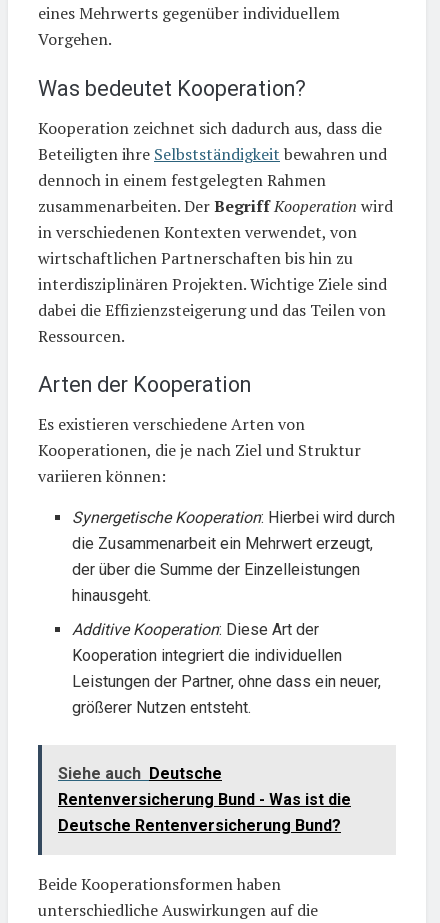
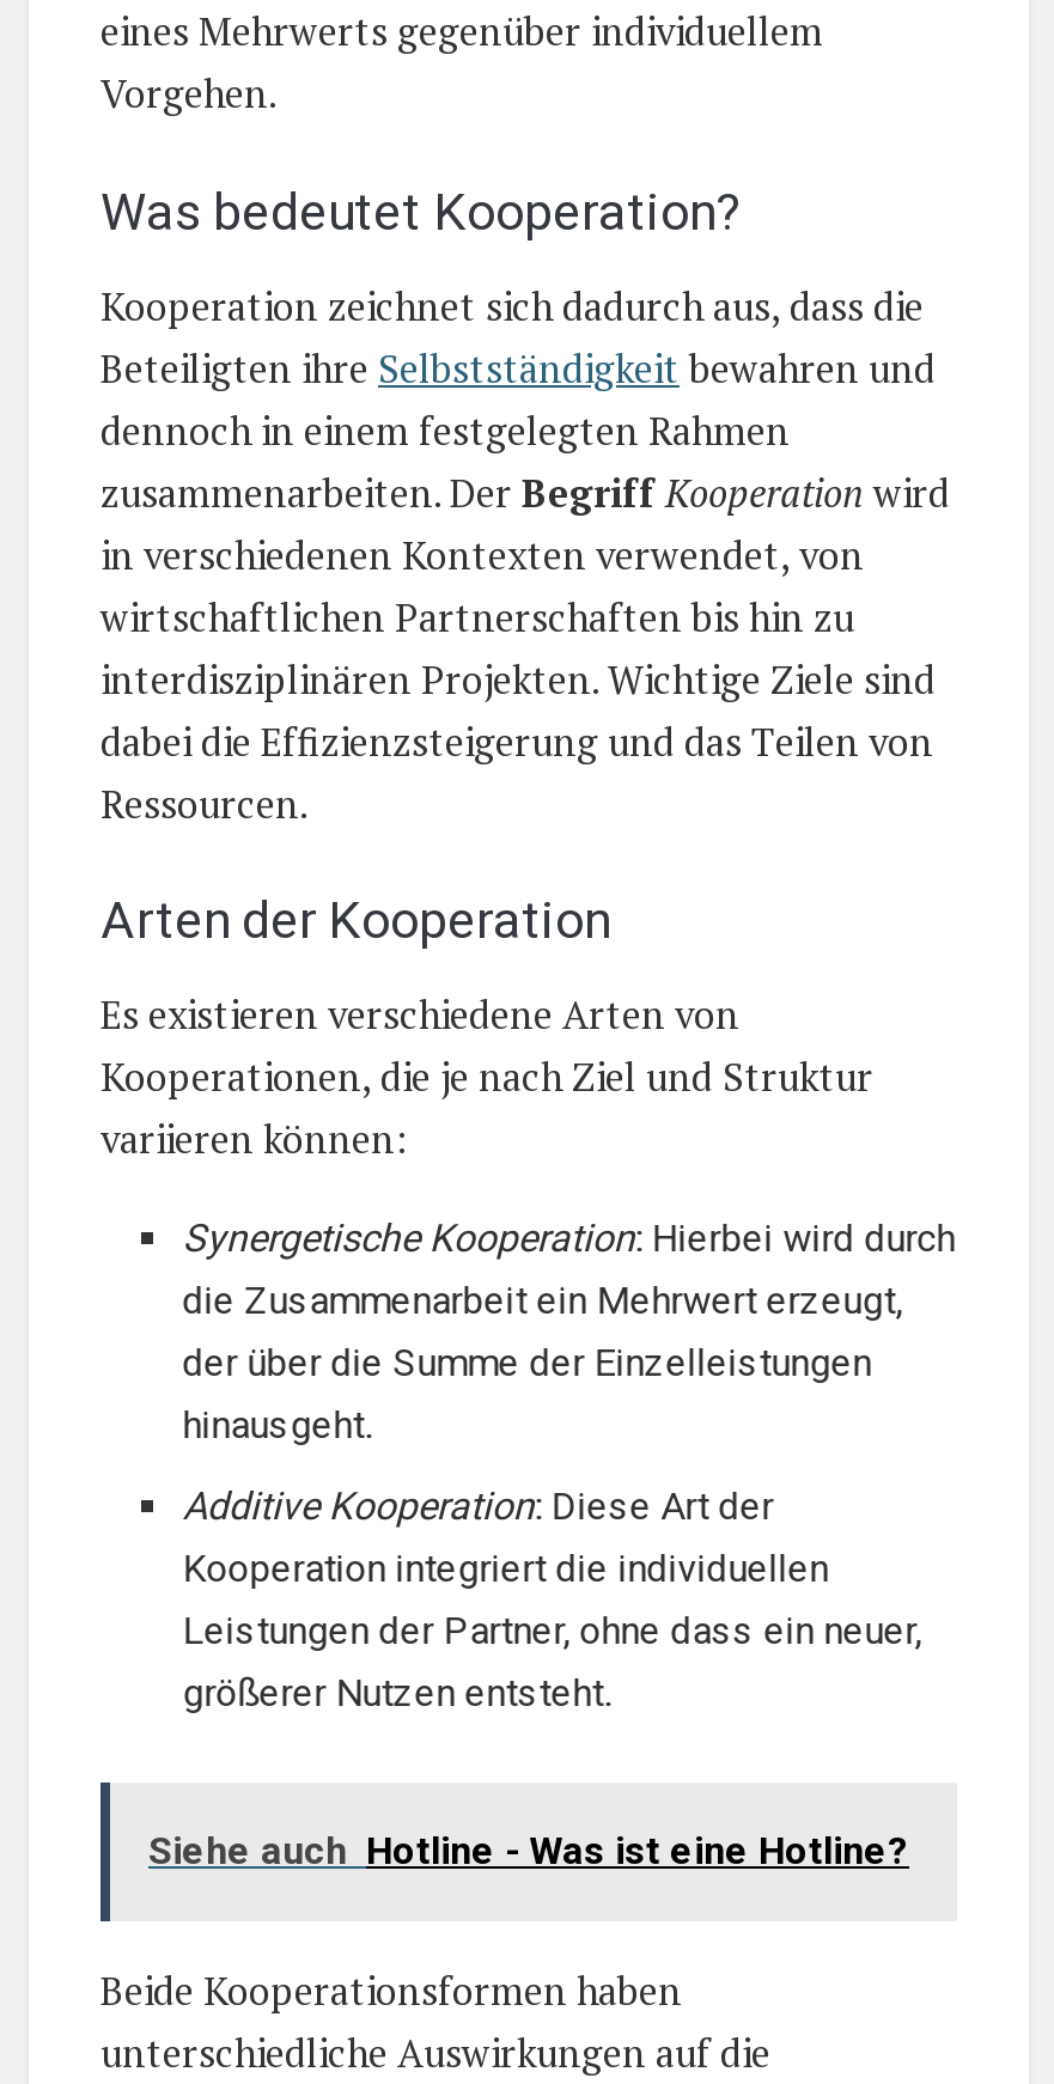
- Siehe auch Deutsche
- Rentenversicherung Bund - Was ist die
- Deutsche Rentenversicherung Bund?
+ Siehe auch Hotline - Was ist eine Hotline?
